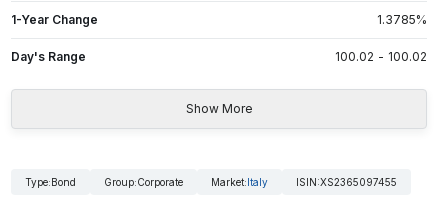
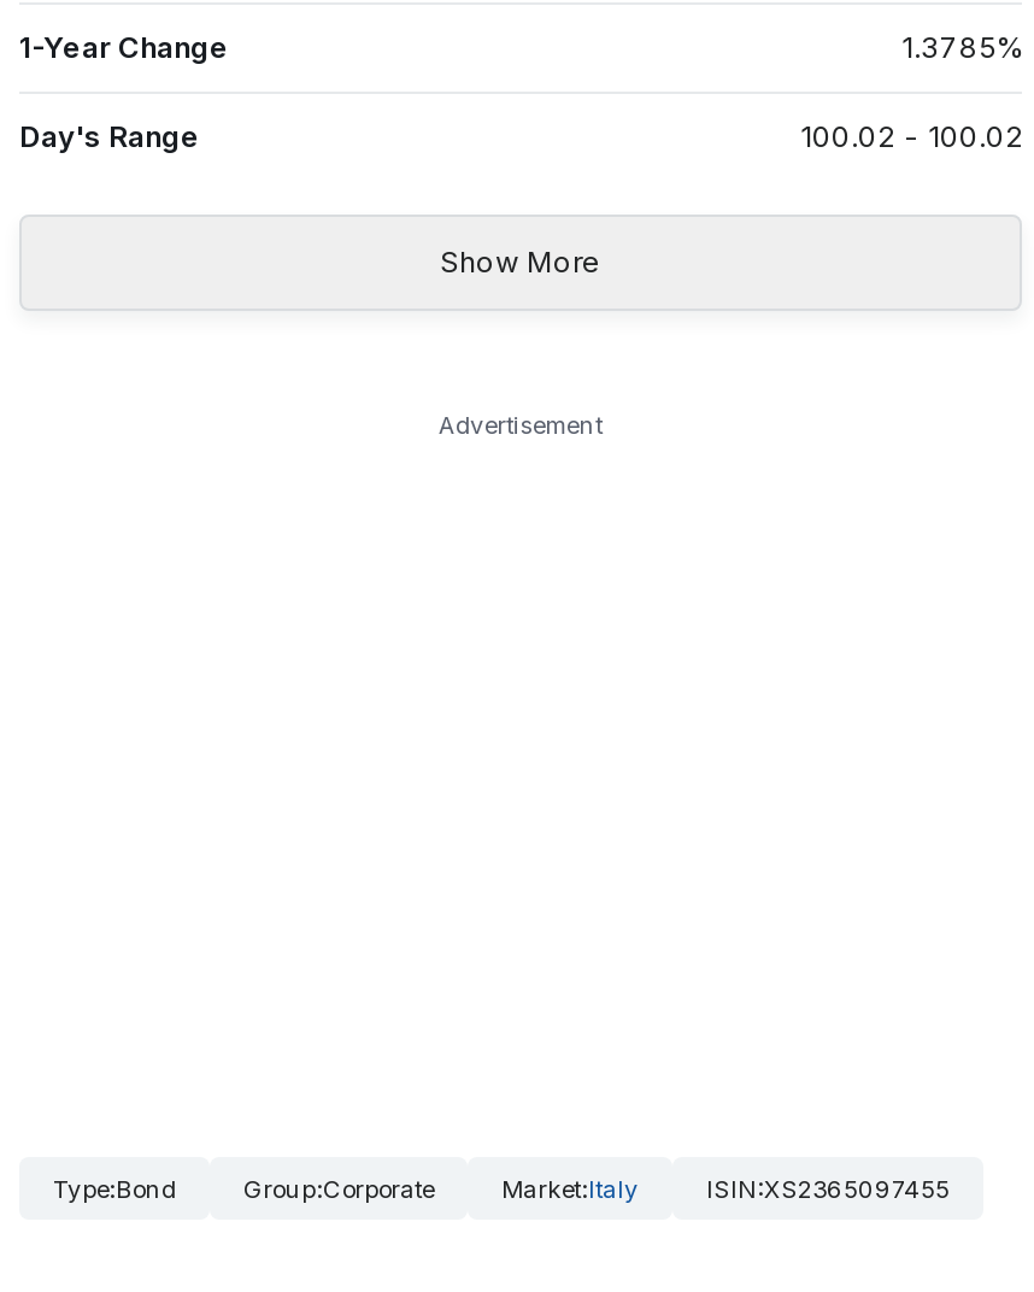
+ Advertisement
